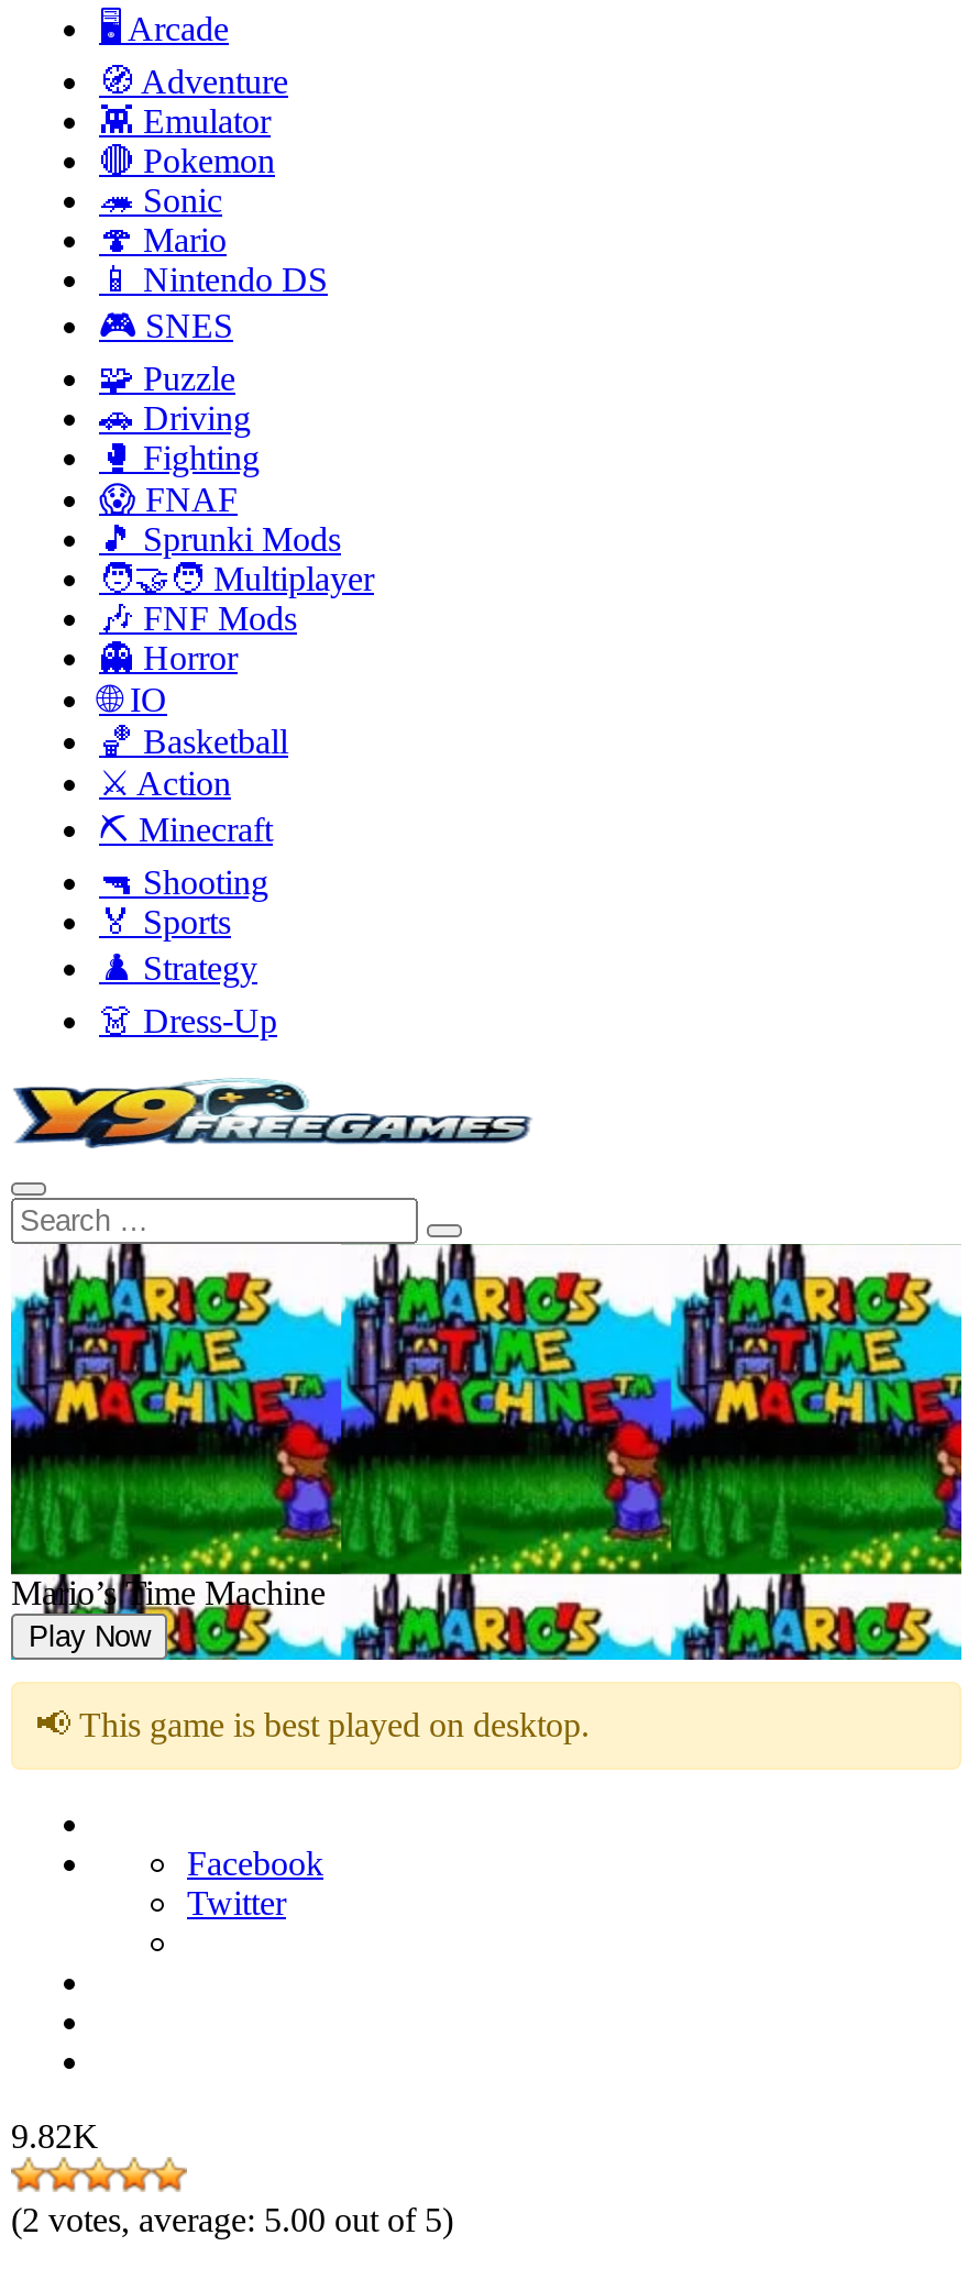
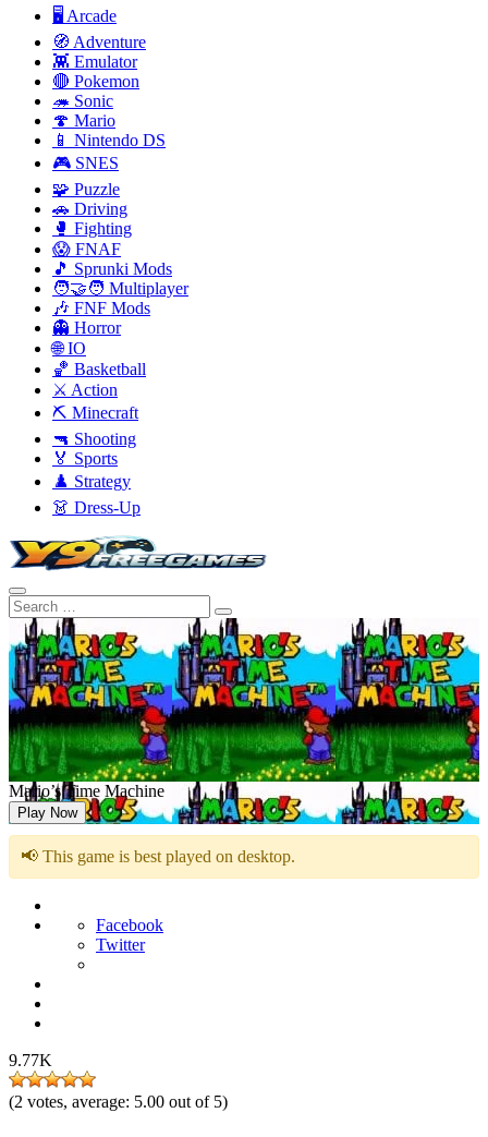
- 9.82K
+ 9.77K
